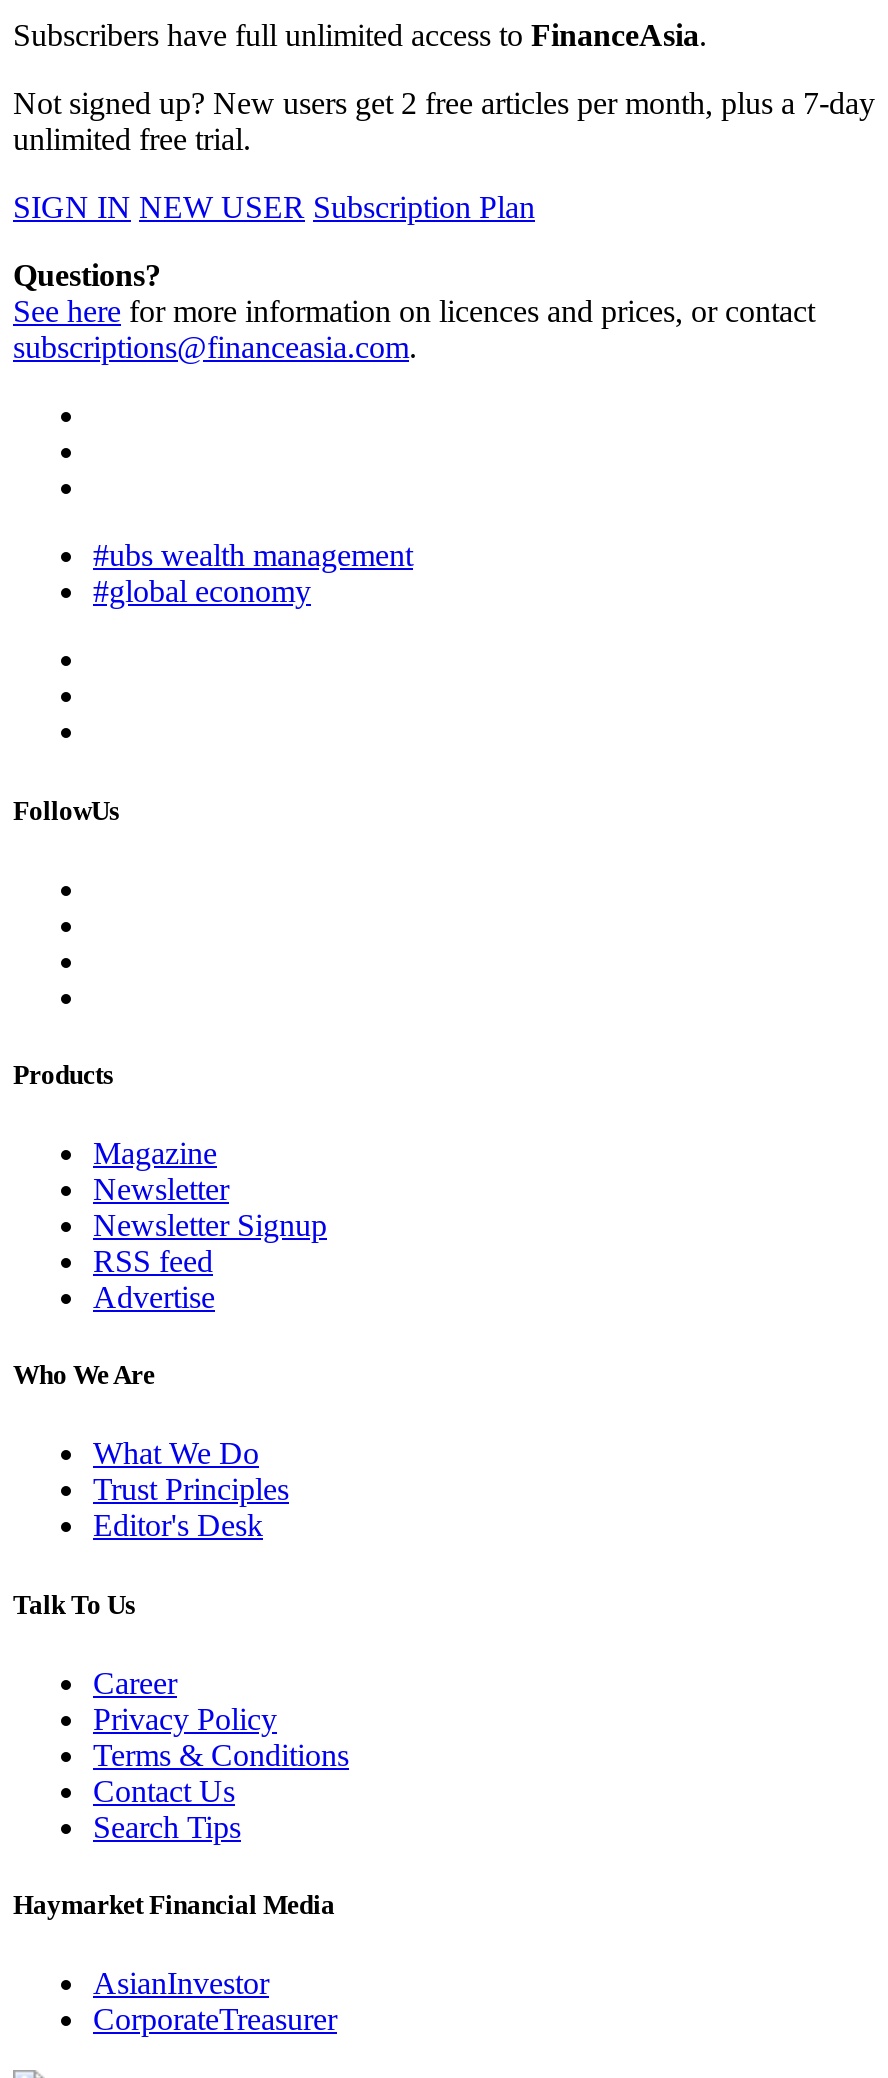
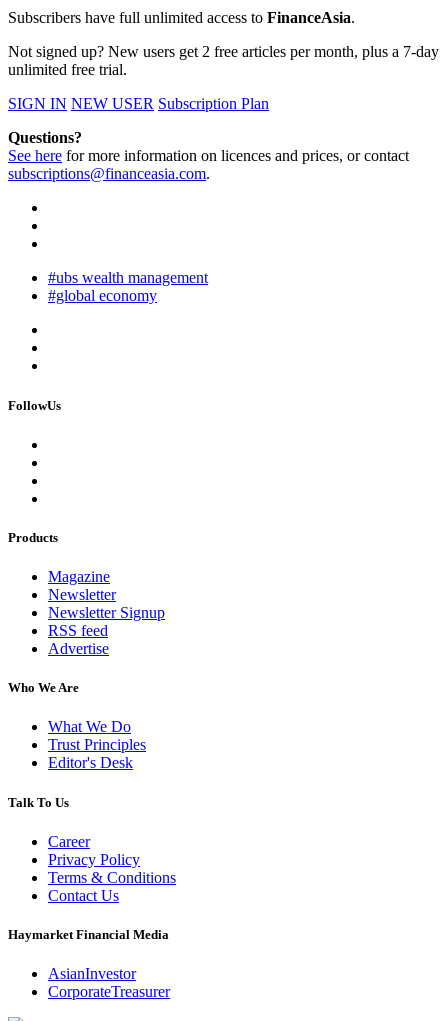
- Search Tips
